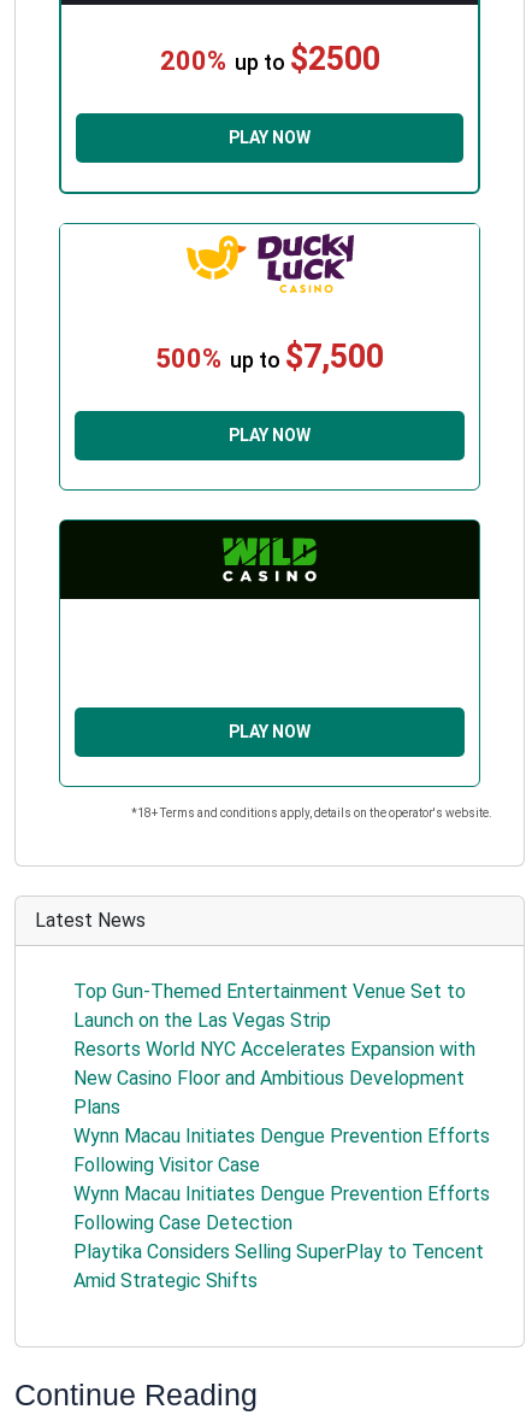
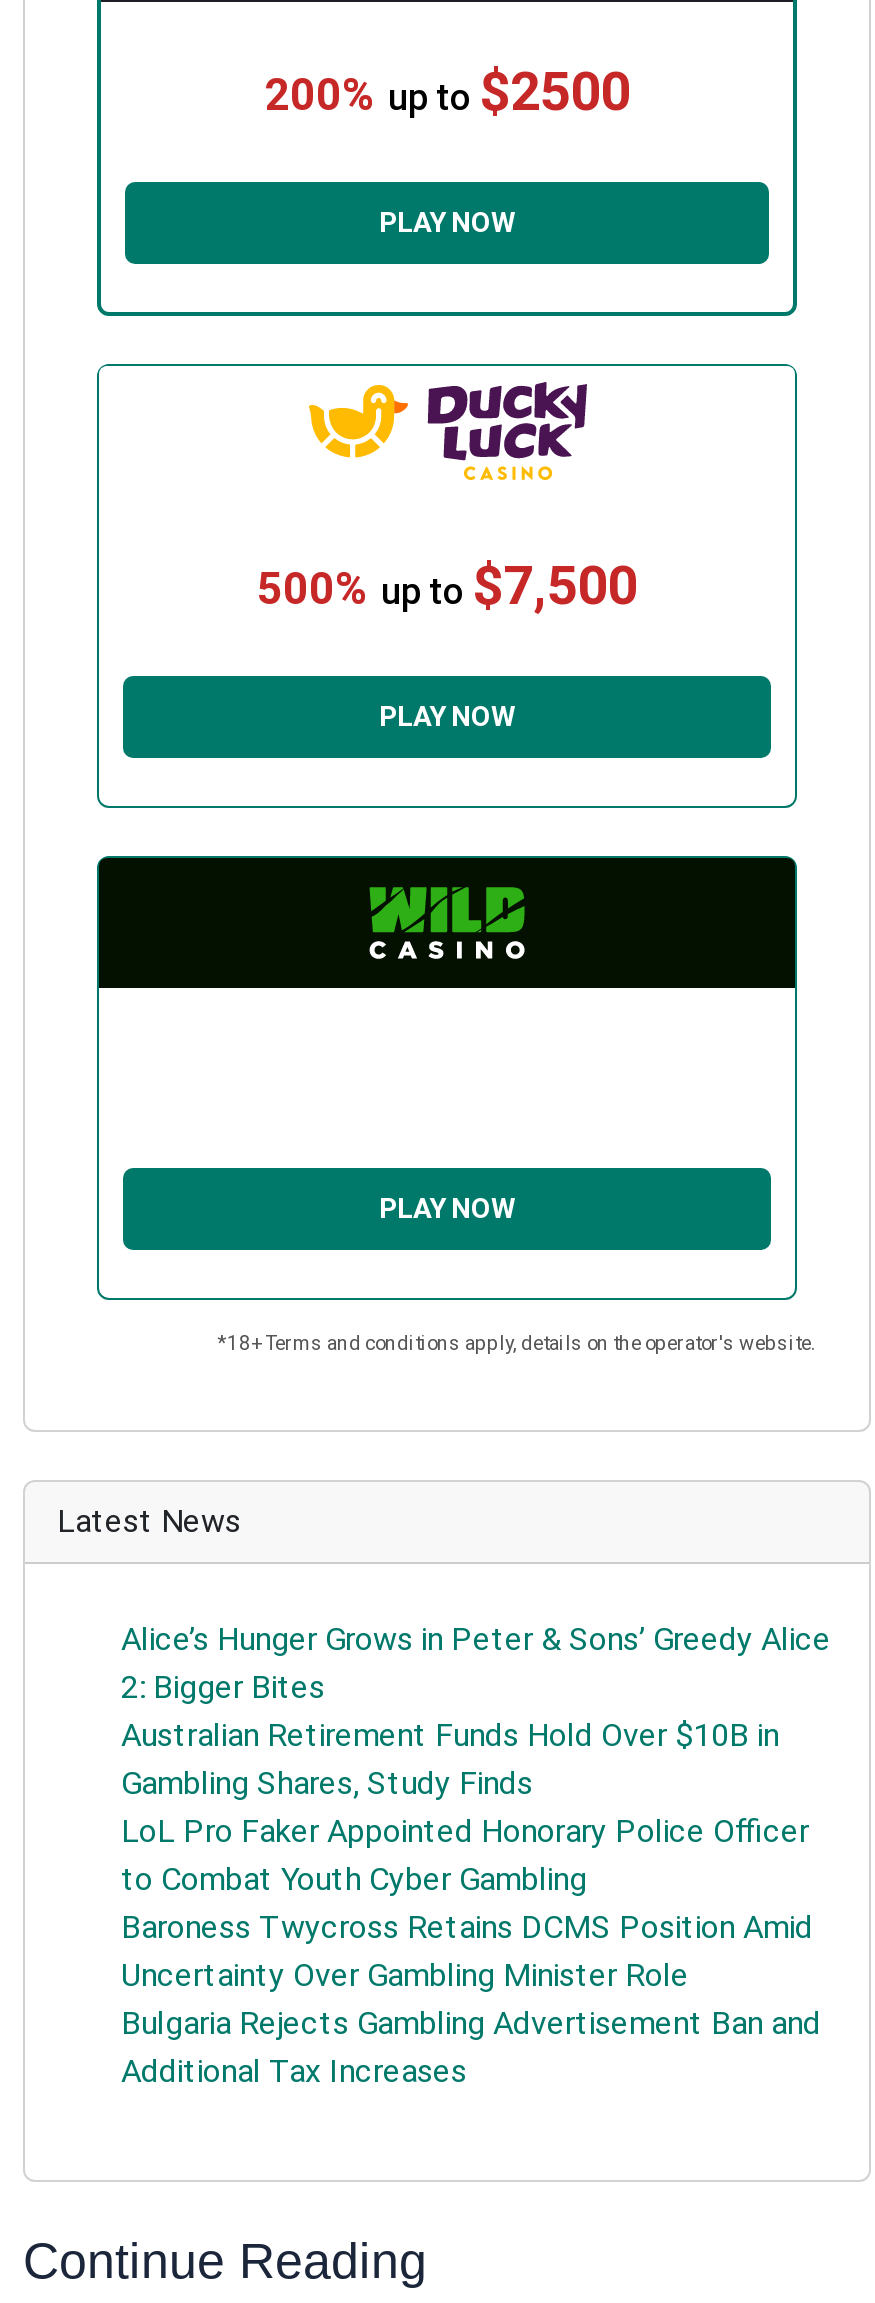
- Top Gun-Themed Entertainment Venue Set to
- Launch on the Las Vegas Strip
- Resorts World NYC Accelerates Expansion with
- New Casino Floor and Ambitious Development
- Plans
- Wynn Macau Initiates Dengue Prevention Efforts
- Following Visitor Case
- Wynn Macau Initiates Dengue Prevention Efforts
- Following Case Detection
- Playtika Considers Selling SuperPlay to Tencent
- Amid Strategic Shifts
+ Alice’s Hunger Grows in Peter & Sons’ Greedy Alice
+ 2: Bigger Bites
+ Australian Retirement Funds Hold Over $10B in
+ Gambling Shares, Study Finds
+ LoL Pro Faker Appointed Honorary Police Officer
+ to Combat Youth Cyber Gambling
+ Baroness Twycross Retains DCMS Position Amid
+ Uncertainty Over Gambling Minister Role
+ Bulgaria Rejects Gambling Advertisement Ban and
+ Additional Tax Increases
